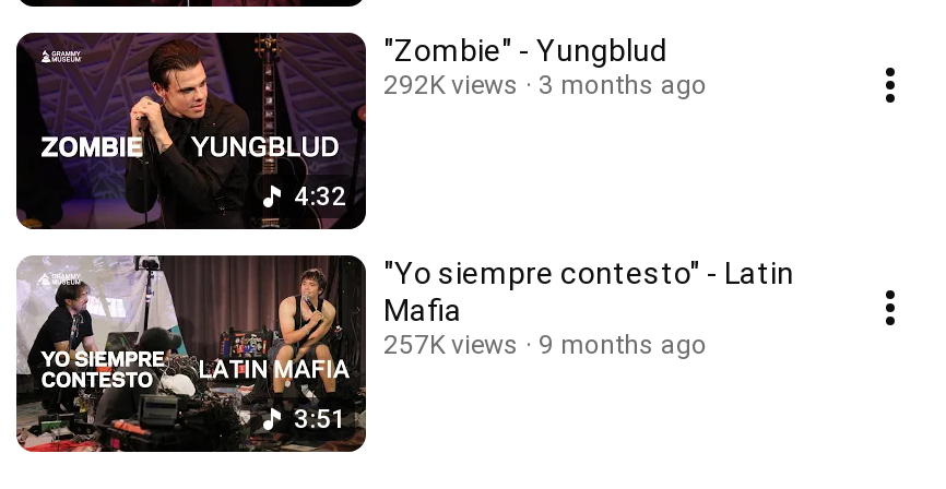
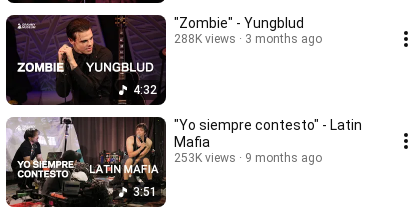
- 292K views 3 months ago
+ 288K views 3 months ago

- 257K views 9 months ago
+ 253K views 9 months ago
